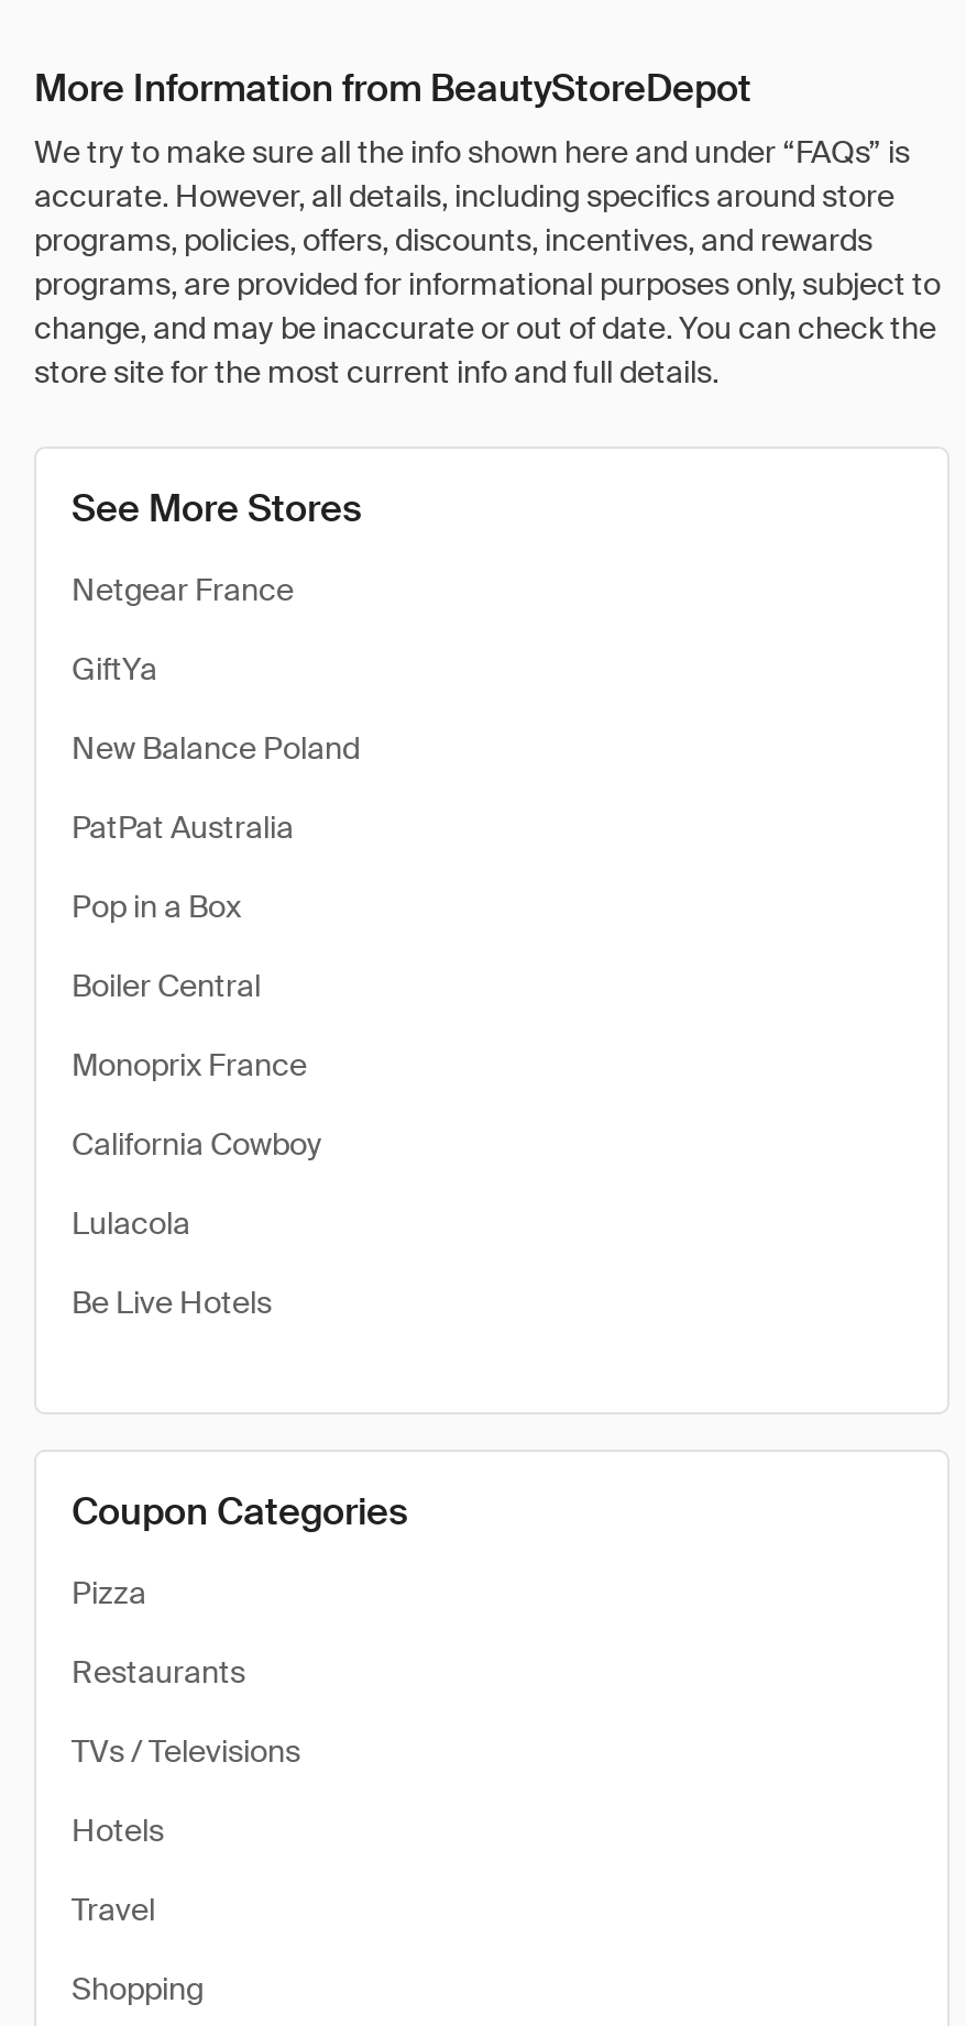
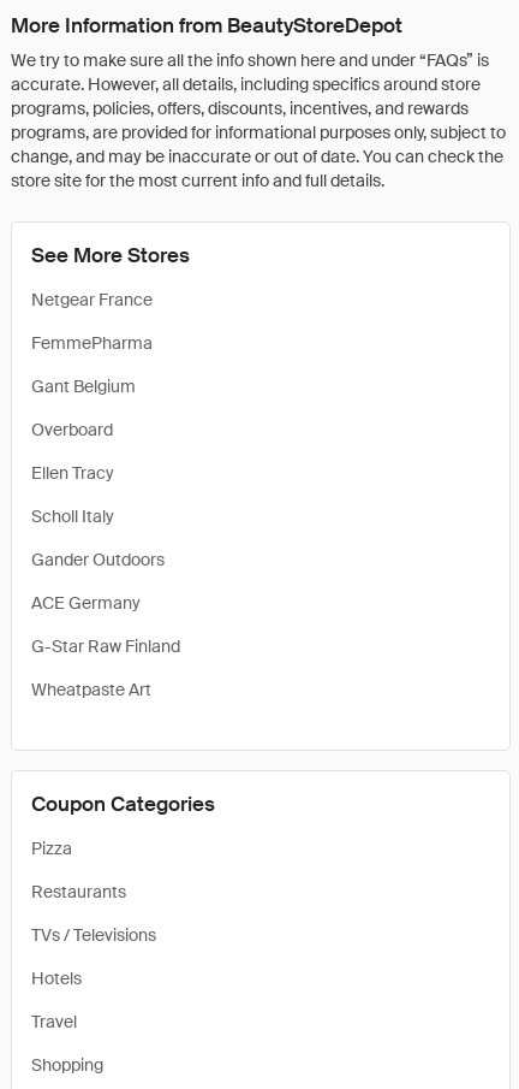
- GiftYa
+ FemmePharma

- New Balance Poland
+ Gant Belgium

- PatPat Australia
+ Overboard

- Pop in a Box
+ Ellen Tracy

- Boiler Central
+ Scholl Italy

- Monoprix France
+ Gander Outdoors

- California Cowboy
+ ACE Germany

- Lulacola
+ G-Star Raw Finland

- Be Live Hotels
+ Wheatpaste Art
